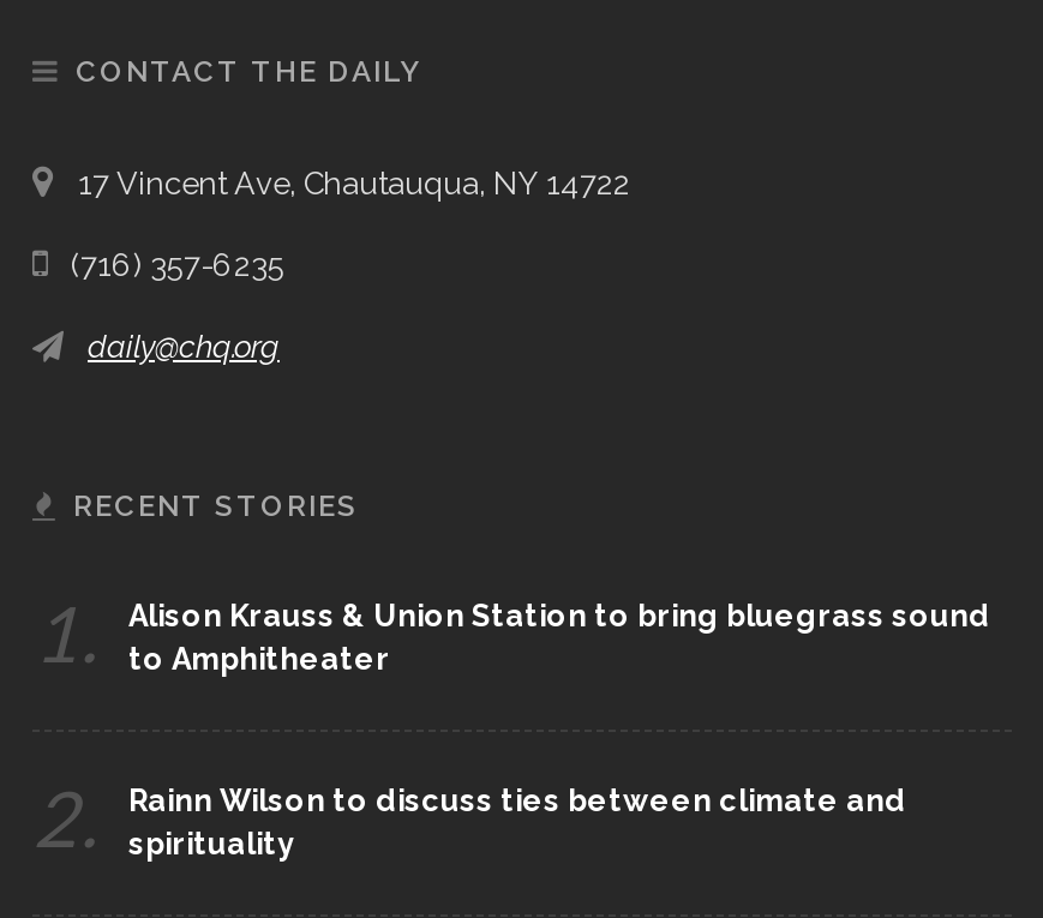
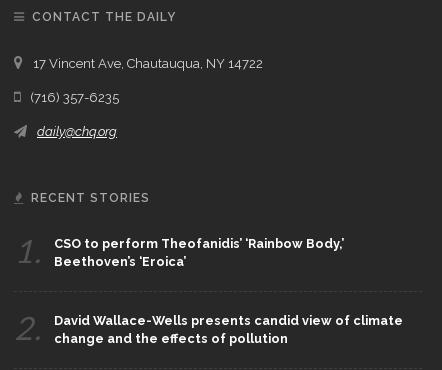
- Alison Krauss & Union Station to bring bluegrass sound
- to Amphitheater
+ CSO to perform Theofanidis’ ‘Rainbow Body,’
+ Beethoven’s ‘Eroica’

- Rainn Wilson to discuss ties between climate and
- spirituality
+ David Wallace-Wells presents candid view of climate
+ change and the effects of pollution
